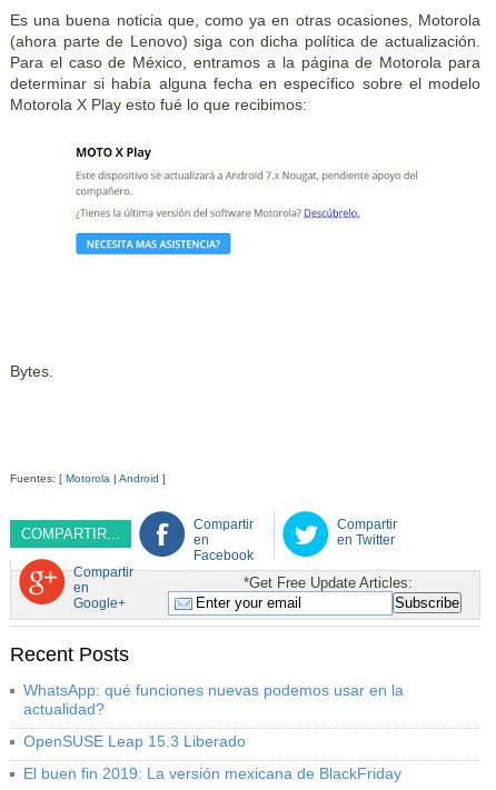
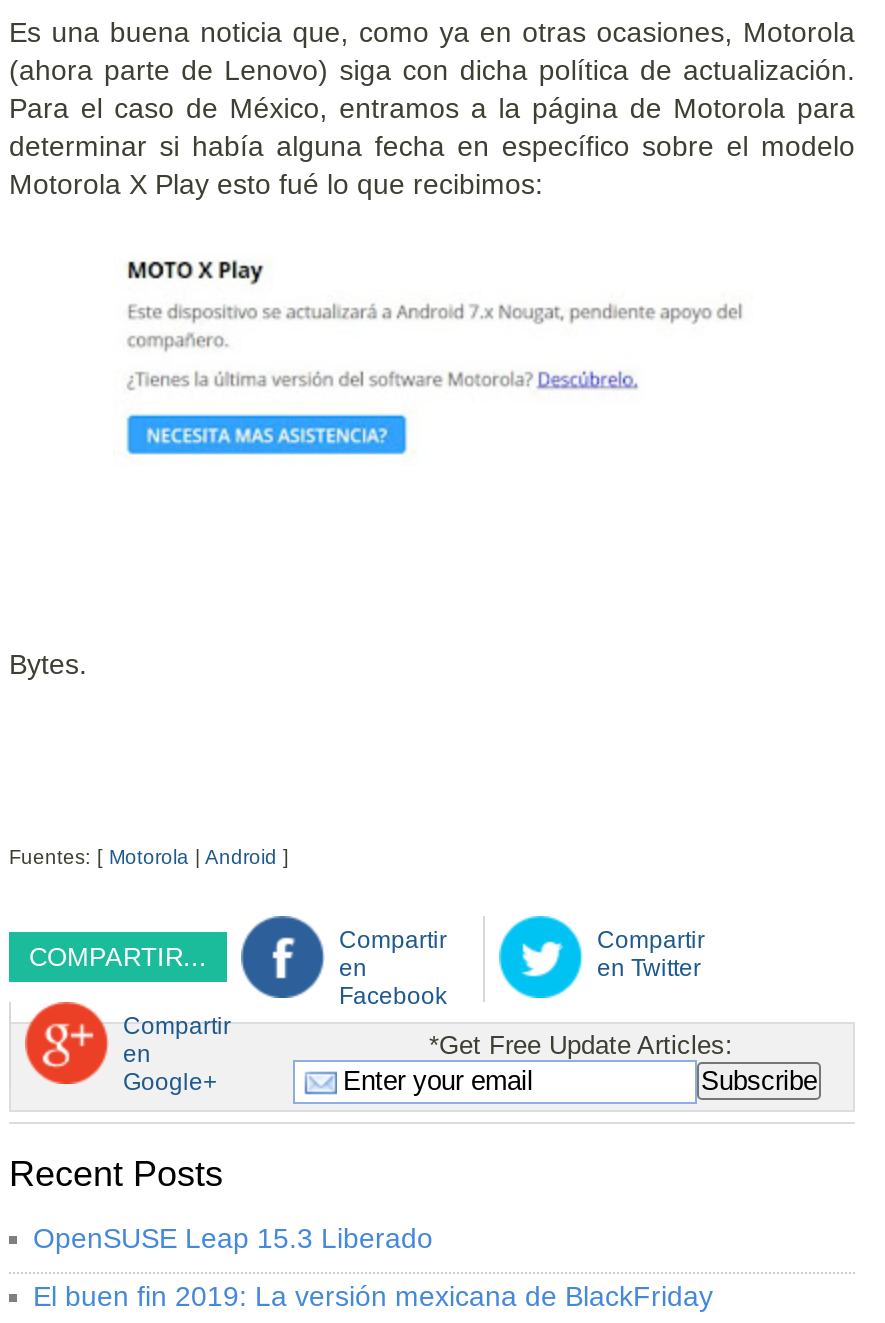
- WhatsApp: qué funciones nuevas podemos usar en la
- actualidad?
